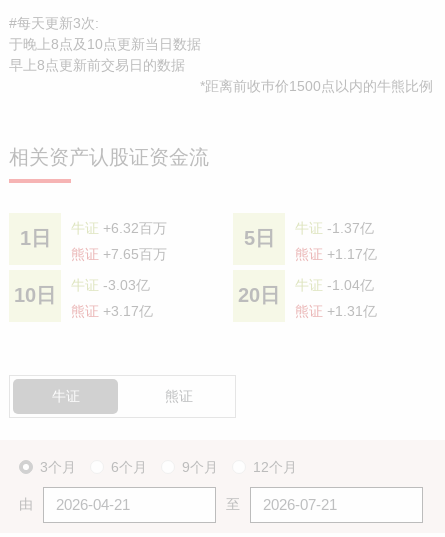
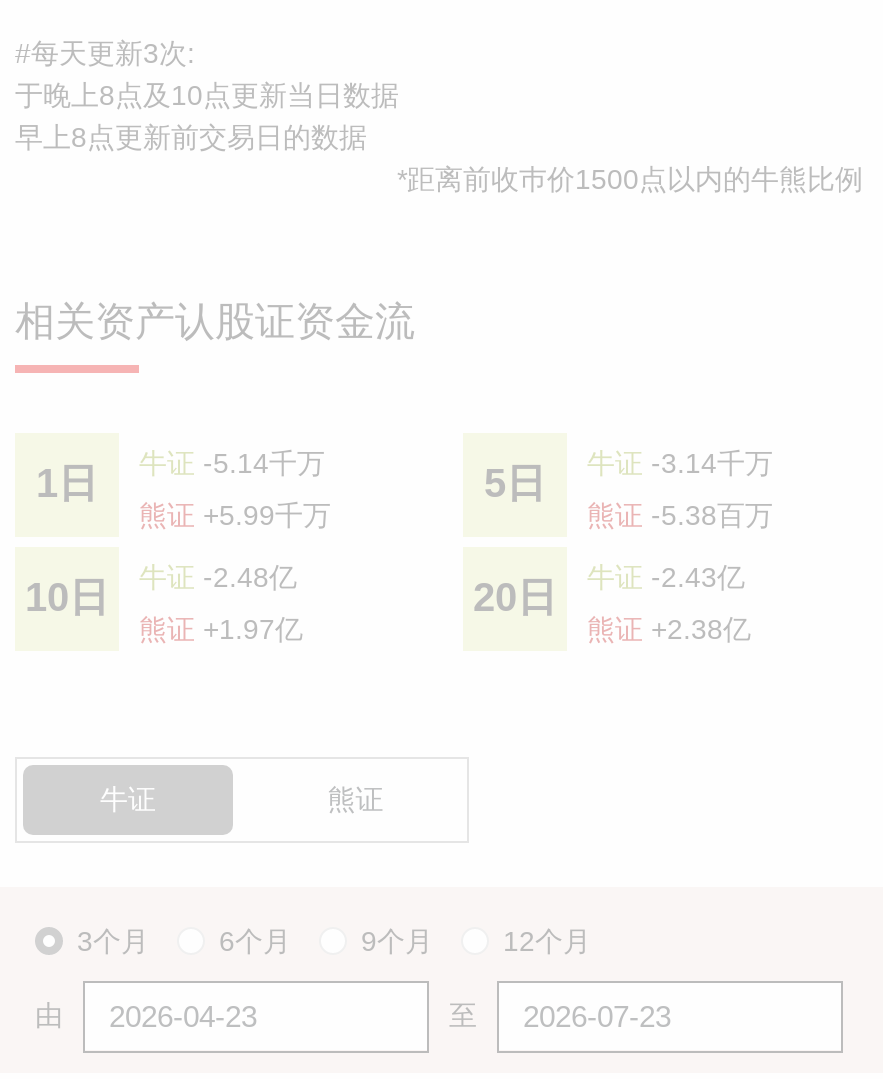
- 1日 牛证+6.32百万
+ 1日 牛证-5.14千万

- 5日 牛证-1.37亿
+ 5日 牛证-3.14千万

- 熊证+7.65百万
+ 熊证+5.99千万

- 熊证+1.17亿
+ 熊证-5.38百万

- 10日 牛证-3.03亿
+ 10日 牛证-2.48亿

- 20日 牛证-1.04亿
+ 20日 牛证-2.43亿

- 熊证+3.17亿
+ 熊证+1.97亿

- 熊证+1.31亿
+ 熊证+2.38亿
